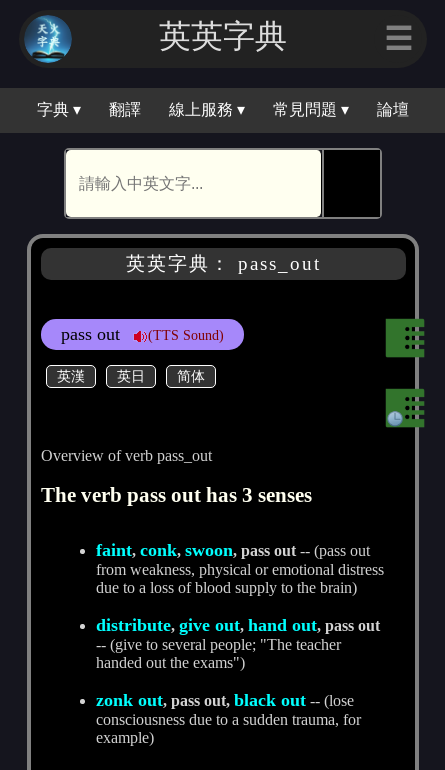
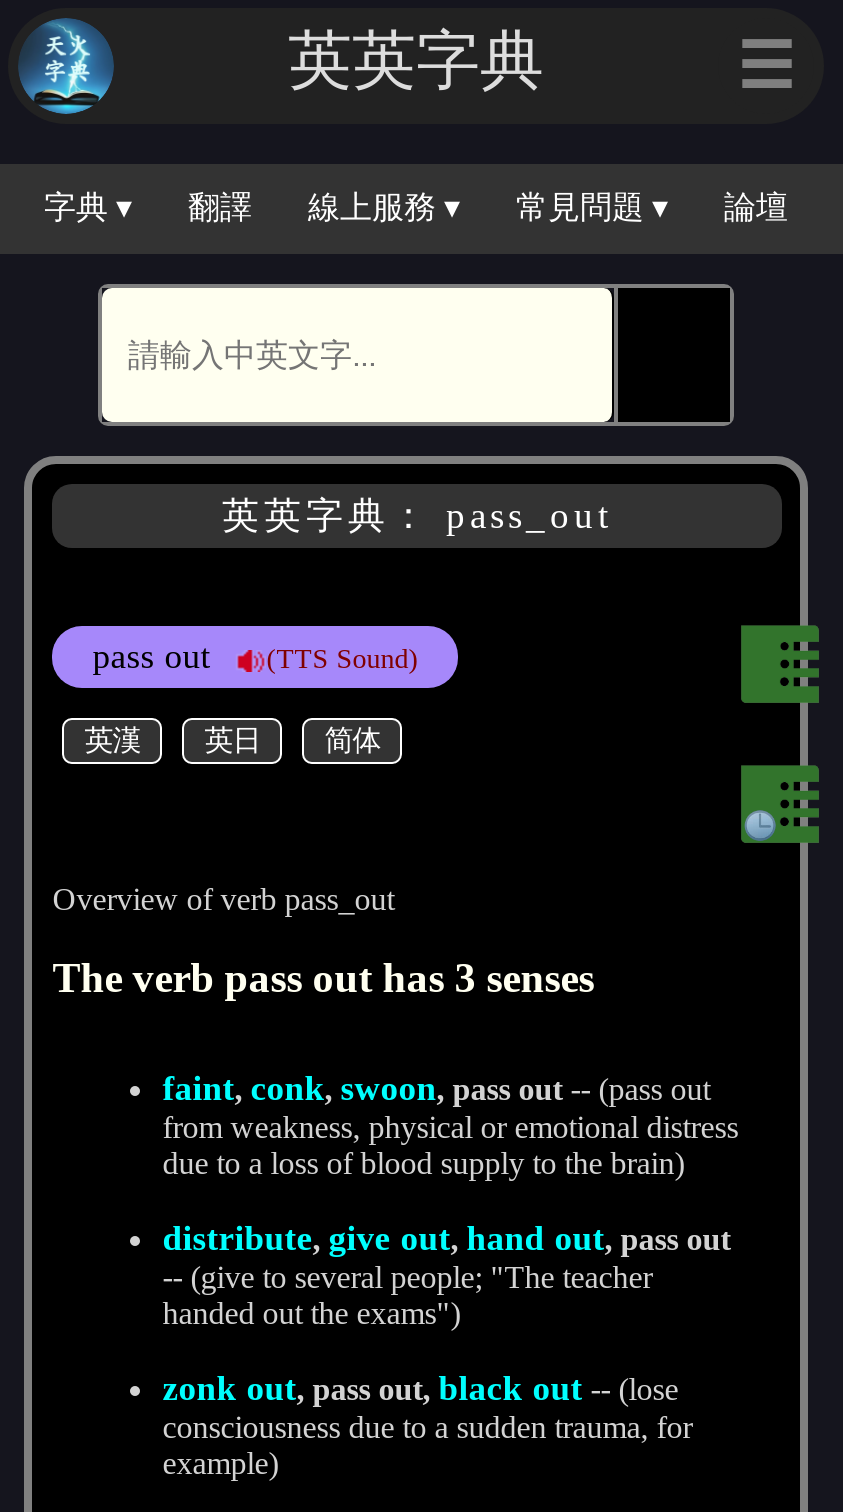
- 英英字典
+ 英英字｜
